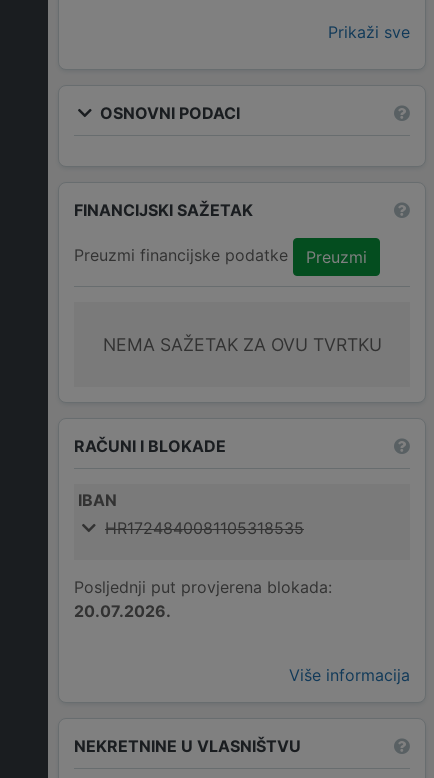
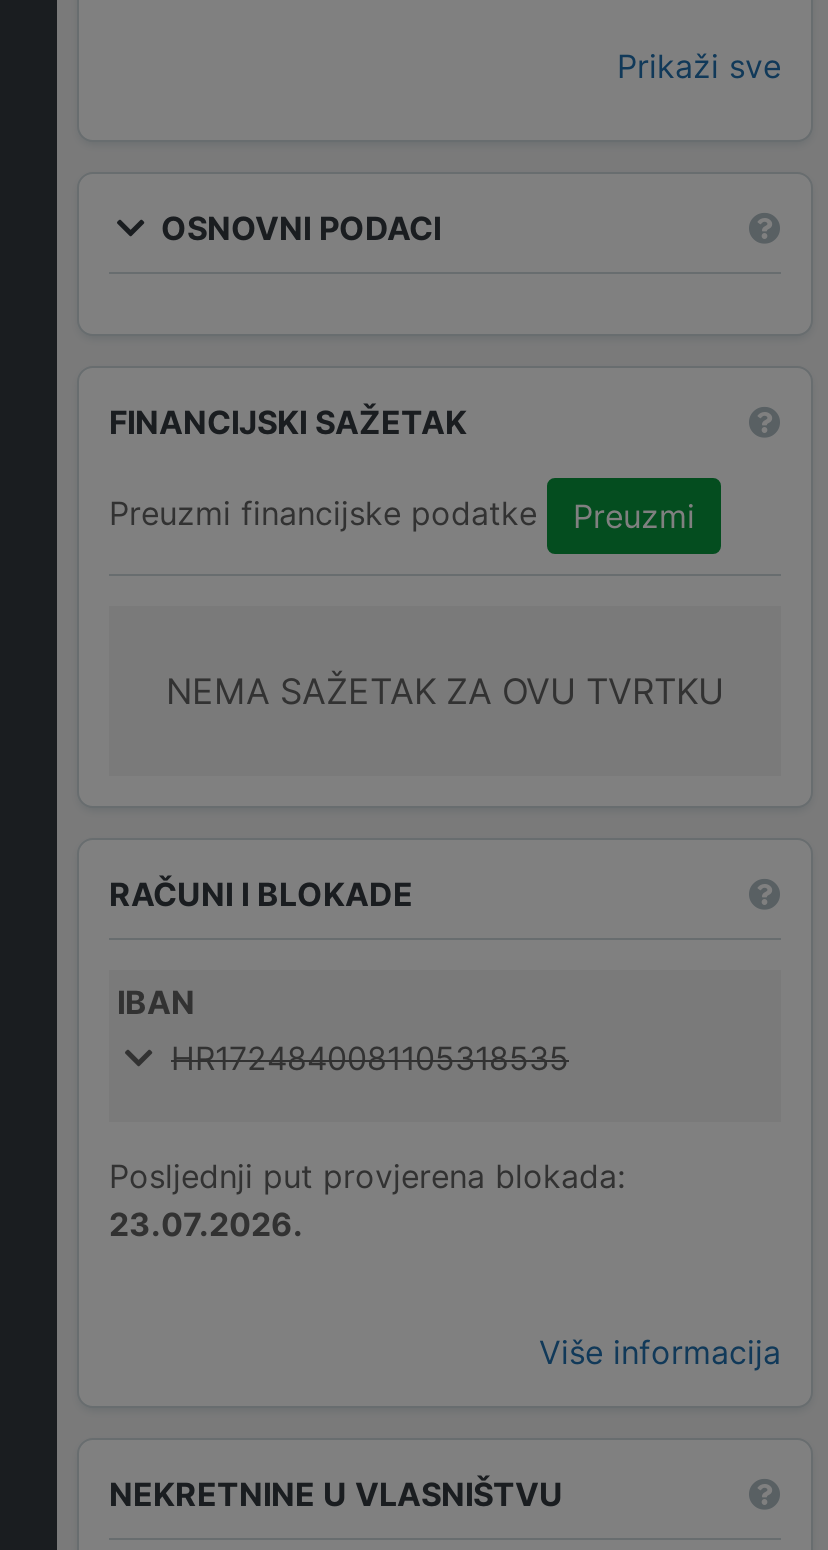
- 20.07.2026.
+ 23.07.2026.
